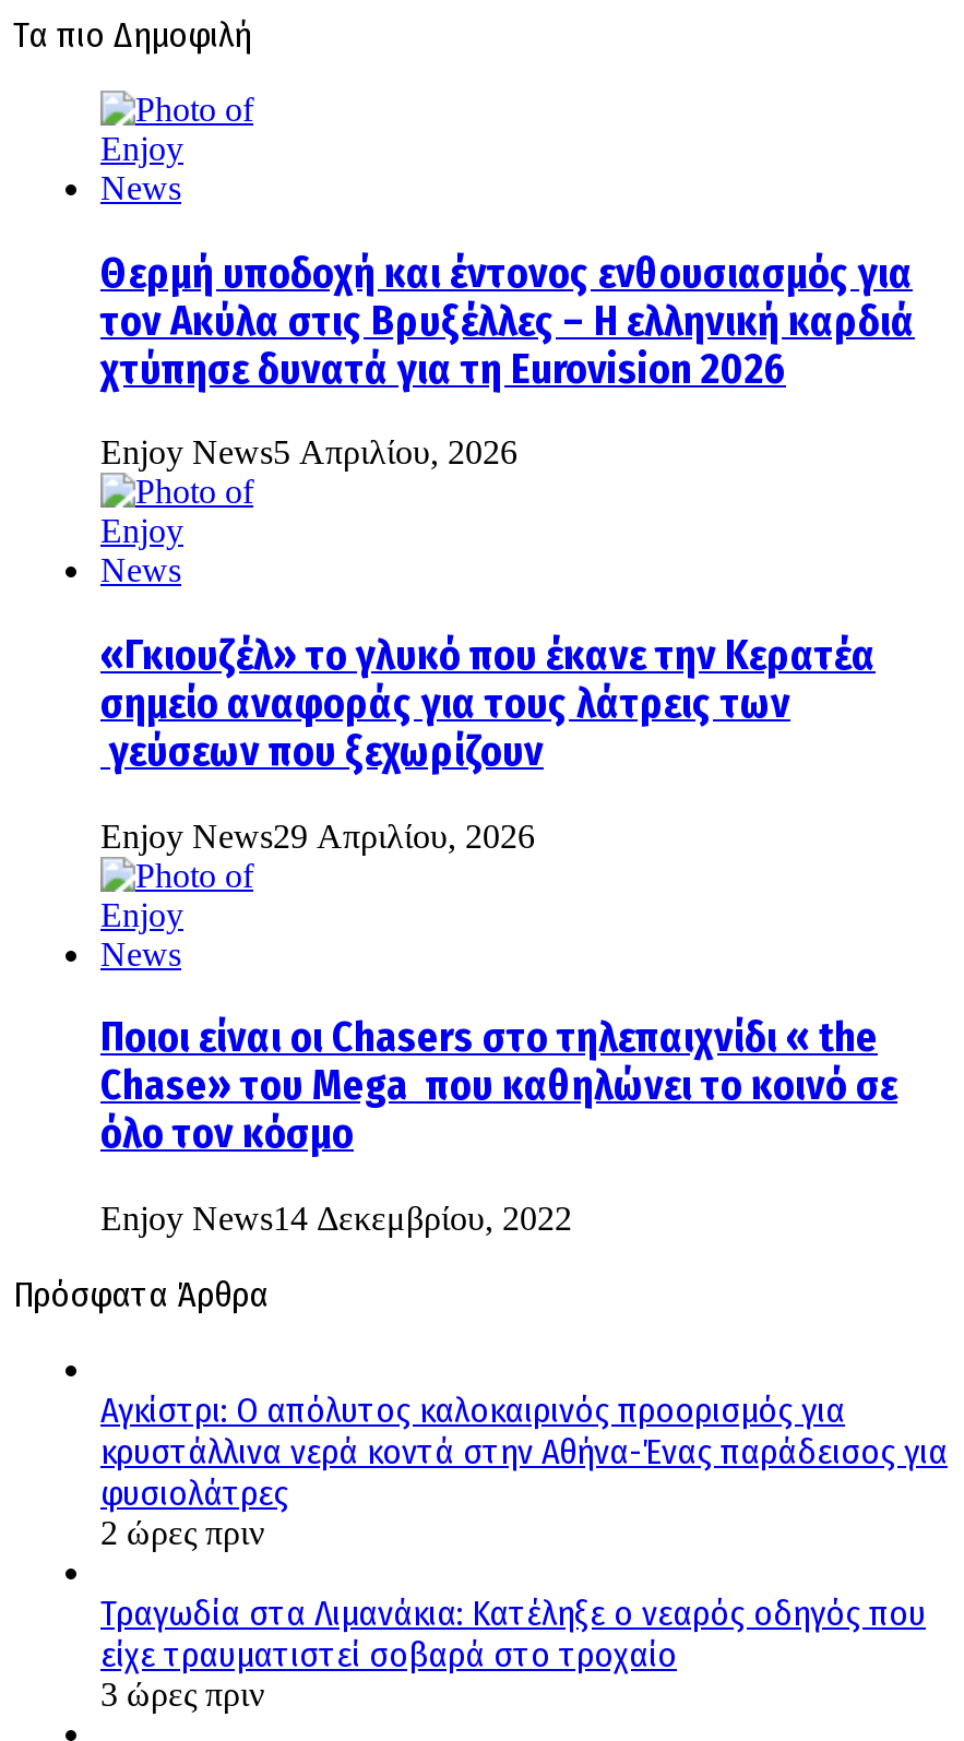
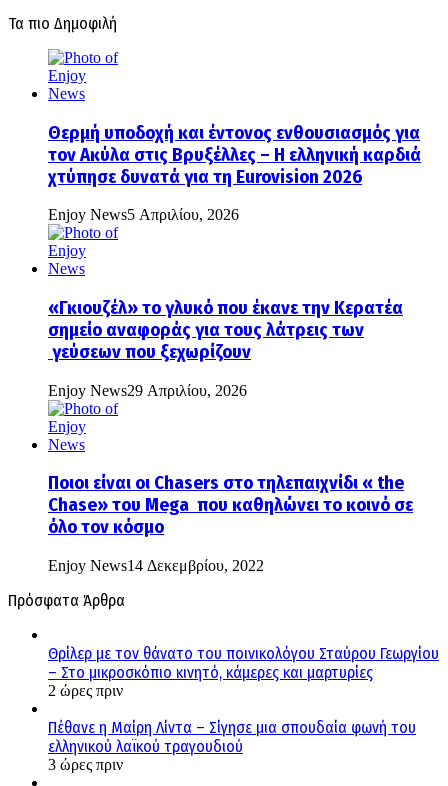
- Αγκίστρι: Ο απόλυτος καλοκαιρινός προορισμός για
- κρυστάλλινα νερά κοντά στην Αθήνα-Ένας παράδεισος για
- φυσιολάτρες
+ Θρίλερ με τον θάνατο του ποινικολόγου Σταύρου Γεωργίου
+ – Στο μικροσκόπιο κινητό, κάμερες και μαρτυρίες

- Τραγωδία στα Λιμανάκια: Κατέληξε ο νεαρός οδηγός που
- είχε τραυματιστεί σοβαρά στο τροχαίο
+ Πέθανε η Μαίρη Λίντα – Σίγησε μια σπουδαία φωνή του
+ ελληνικού λαϊκού τραγουδιού
